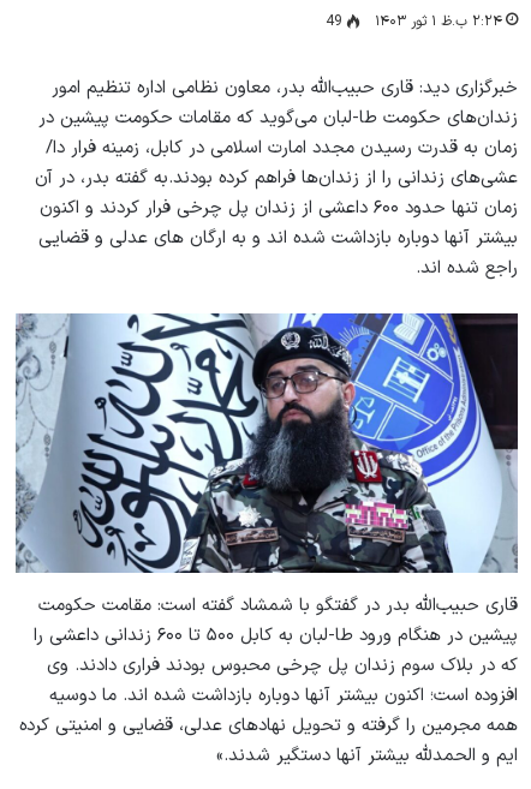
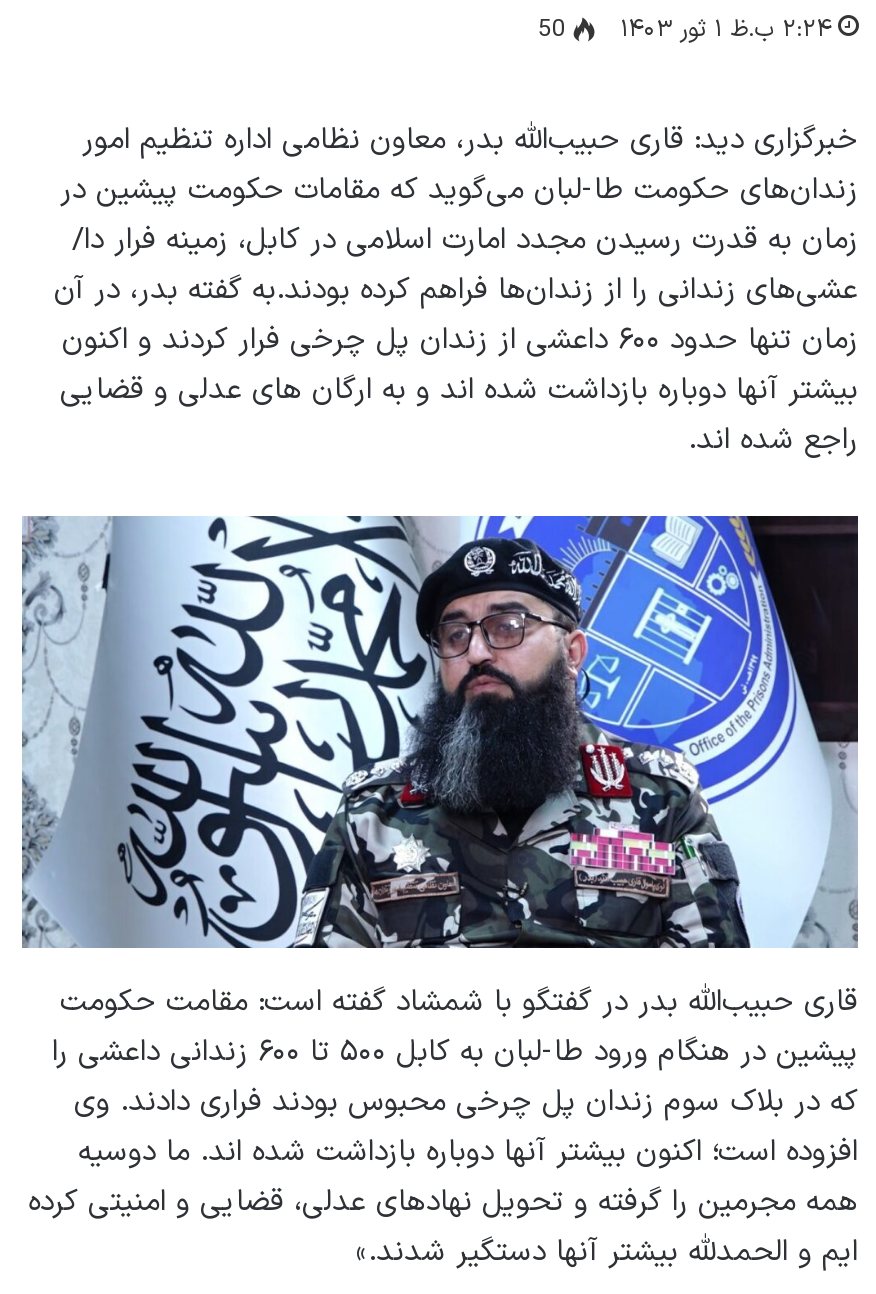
- 49
+ 50
